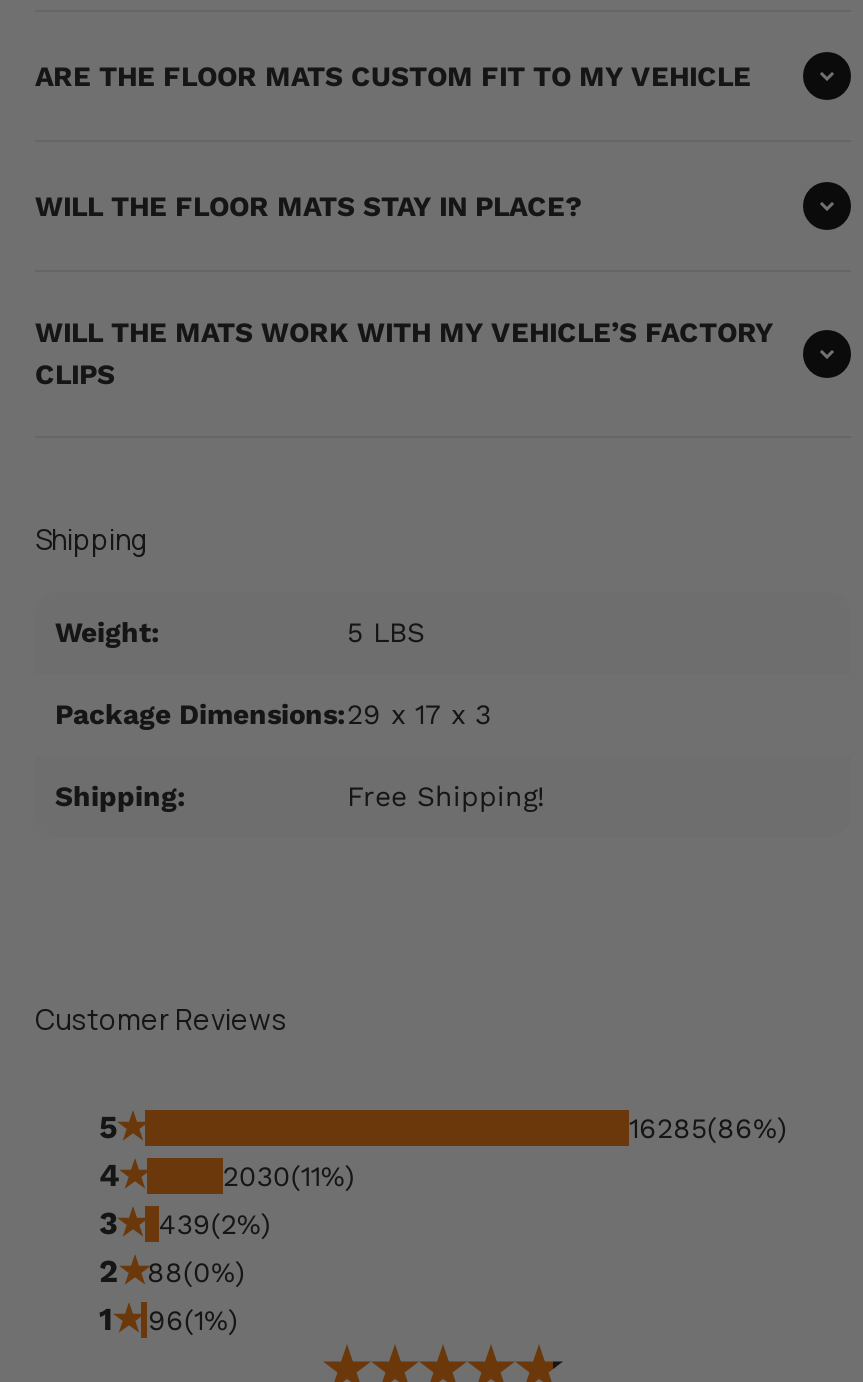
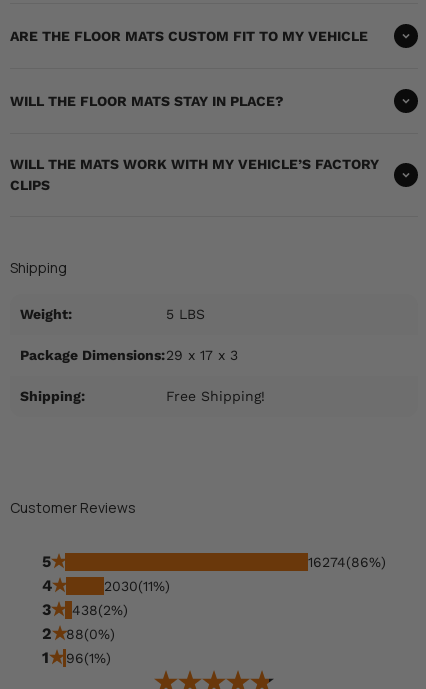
- 16285(86%)
+ 16274(86%)

- 3 439(2%)
+ 3 438(2%)
